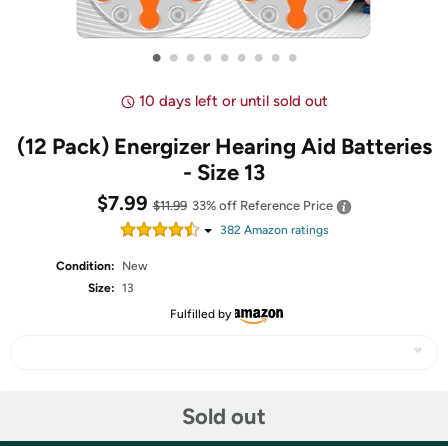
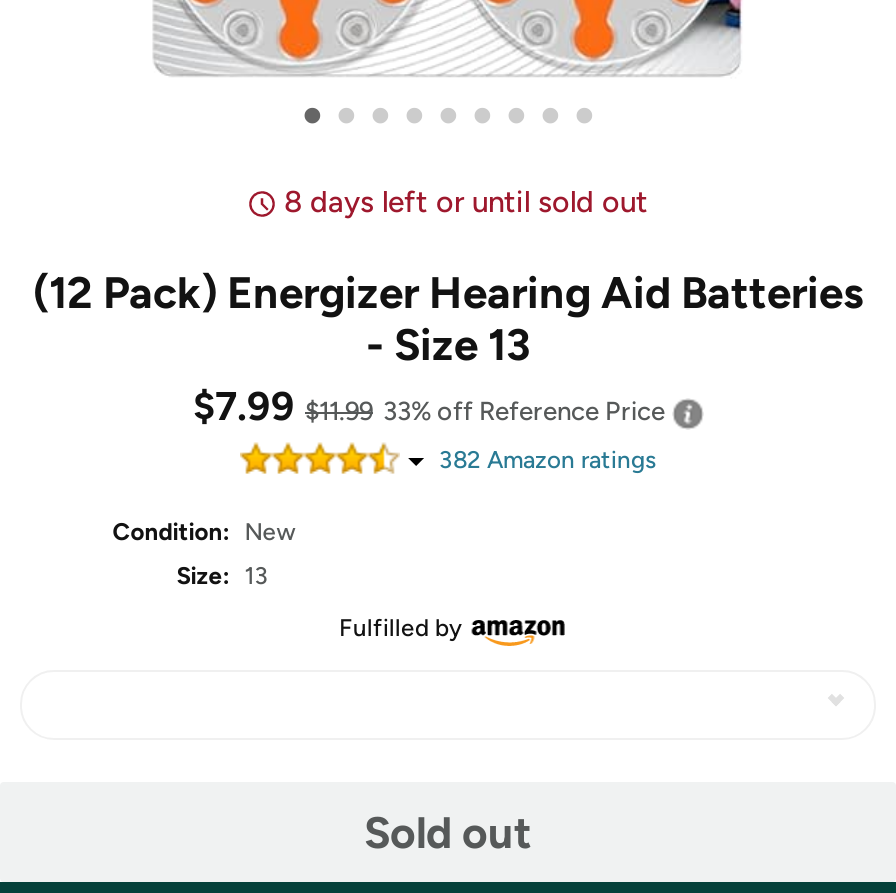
- 10 days left or until sold out
+ 8 days left or until sold out
